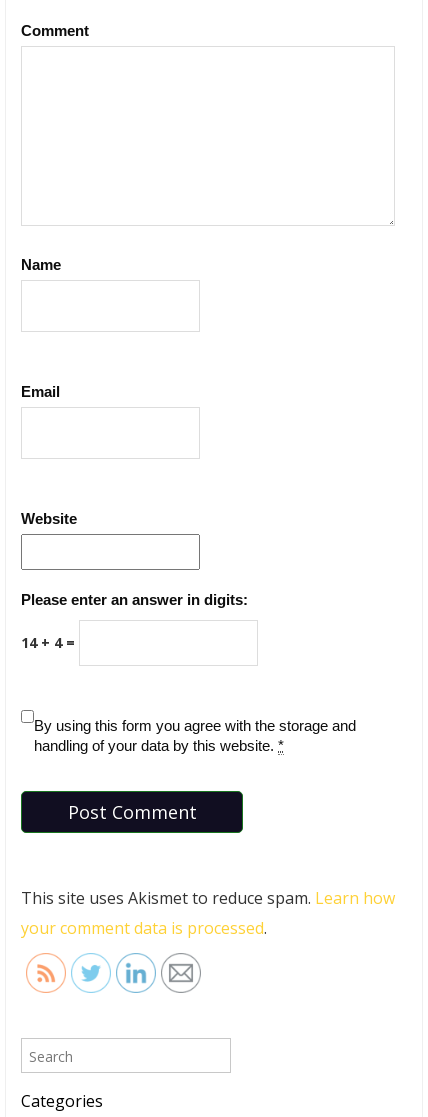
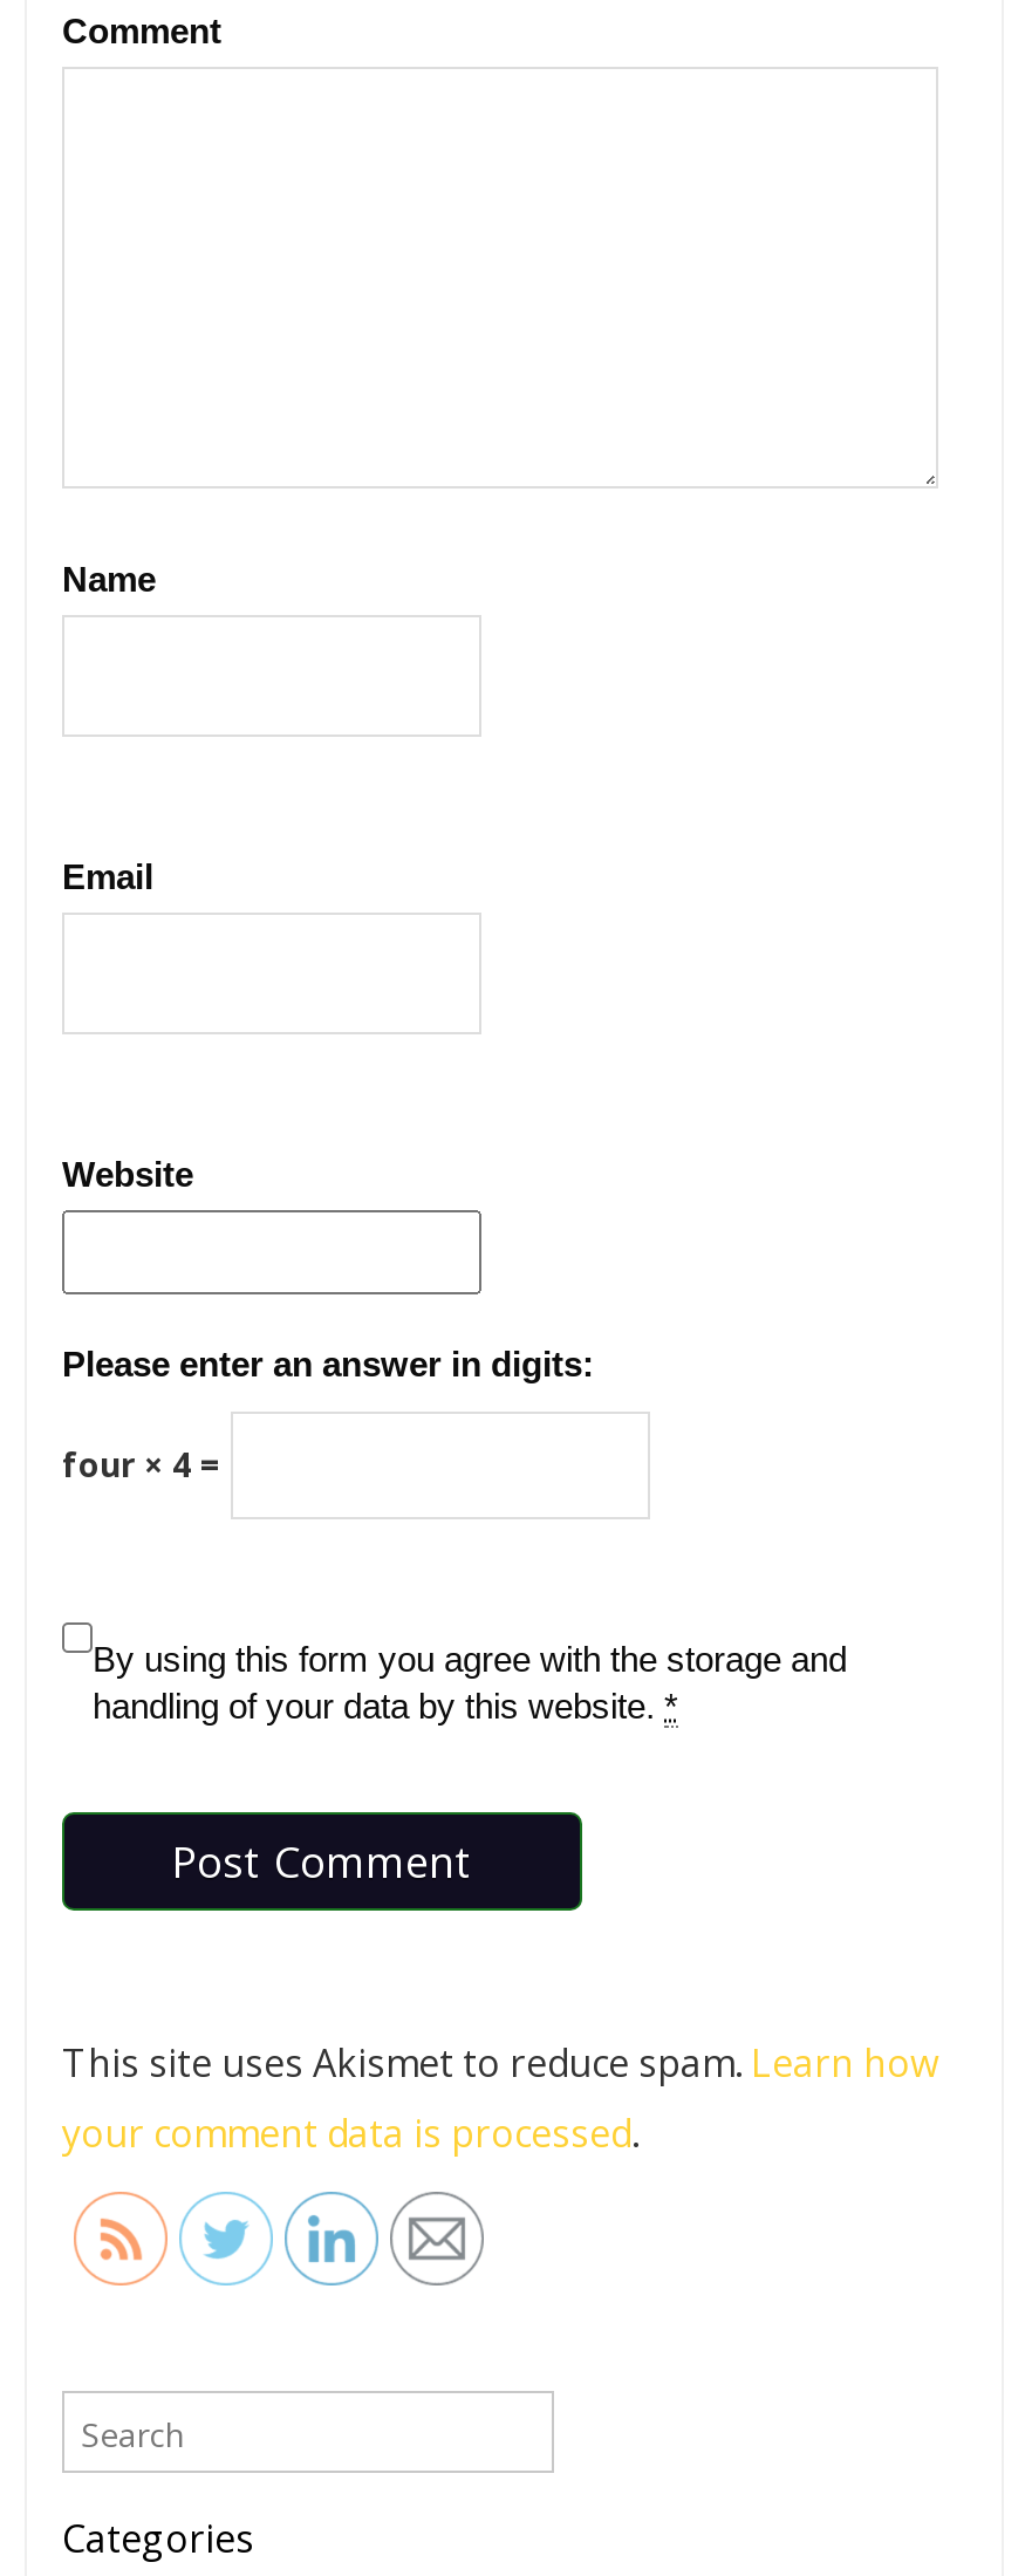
- 14 + 4 =
+ four × 4 =
